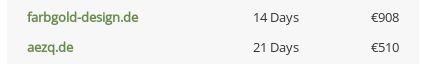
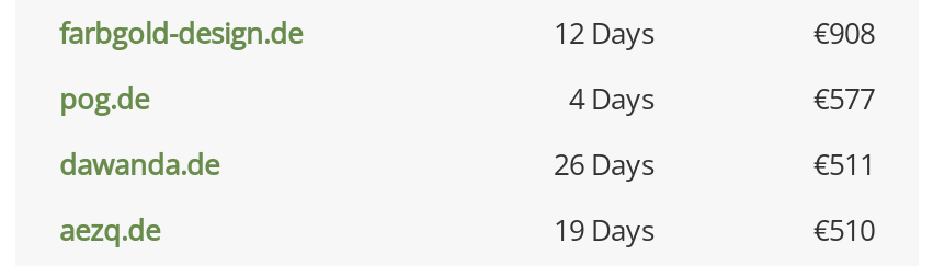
- 14 Days
+ 12 Days

+ pog.de
+ 4 Days
+ €577
+ dawanda.de
+ 26 Days
+ €511

- 21 Days
+ 19 Days
